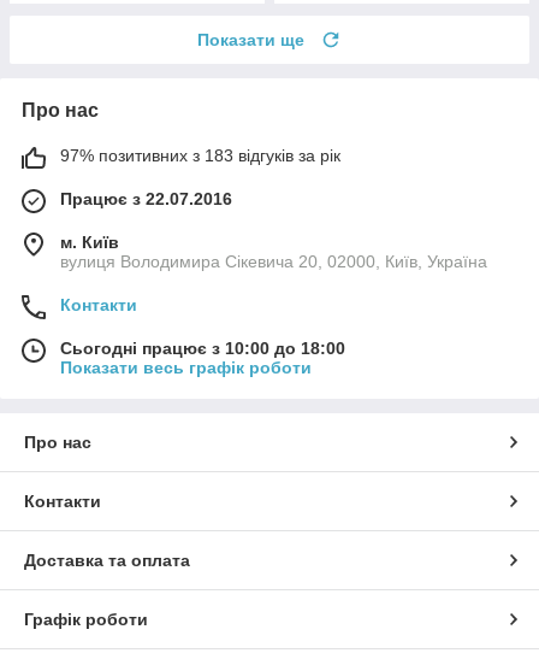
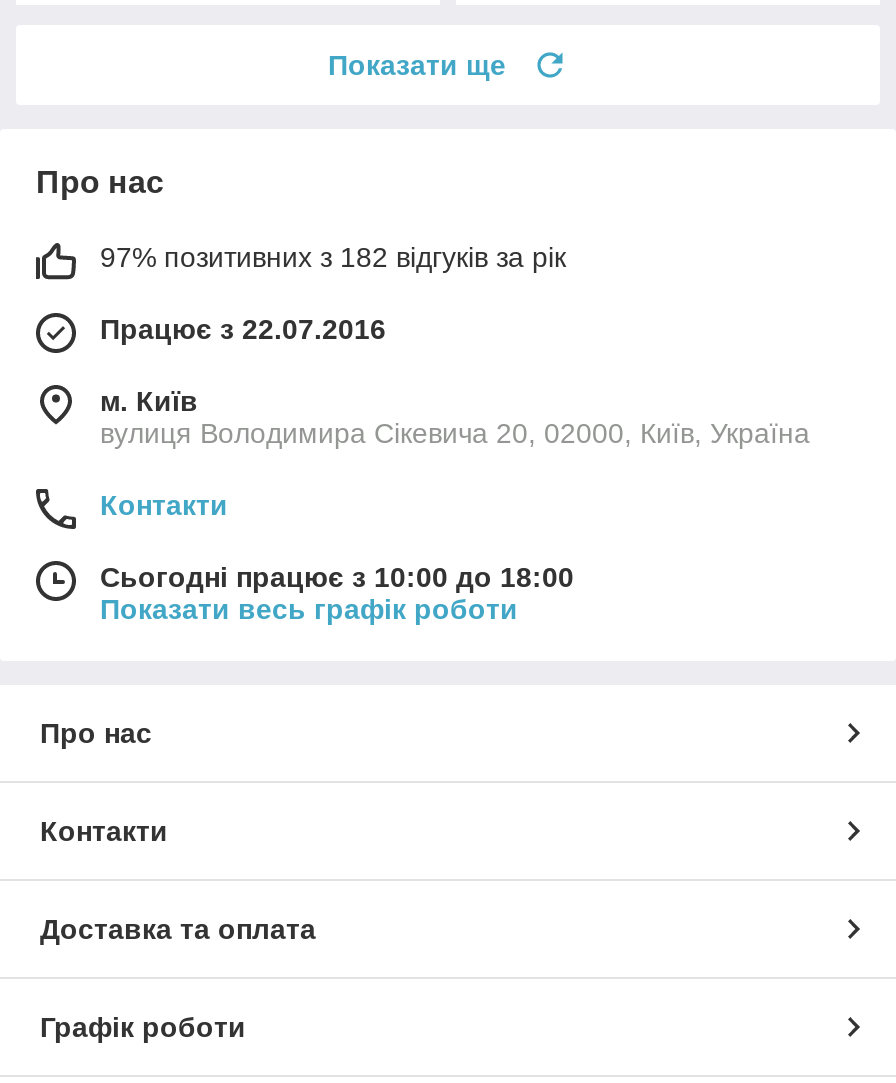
- 97% позитивних з 183 відгуків за рік
+ 97% позитивних з 182 відгуків за рік
